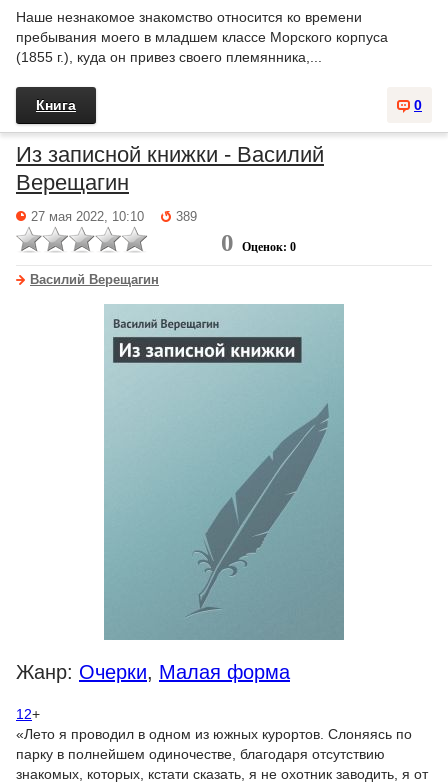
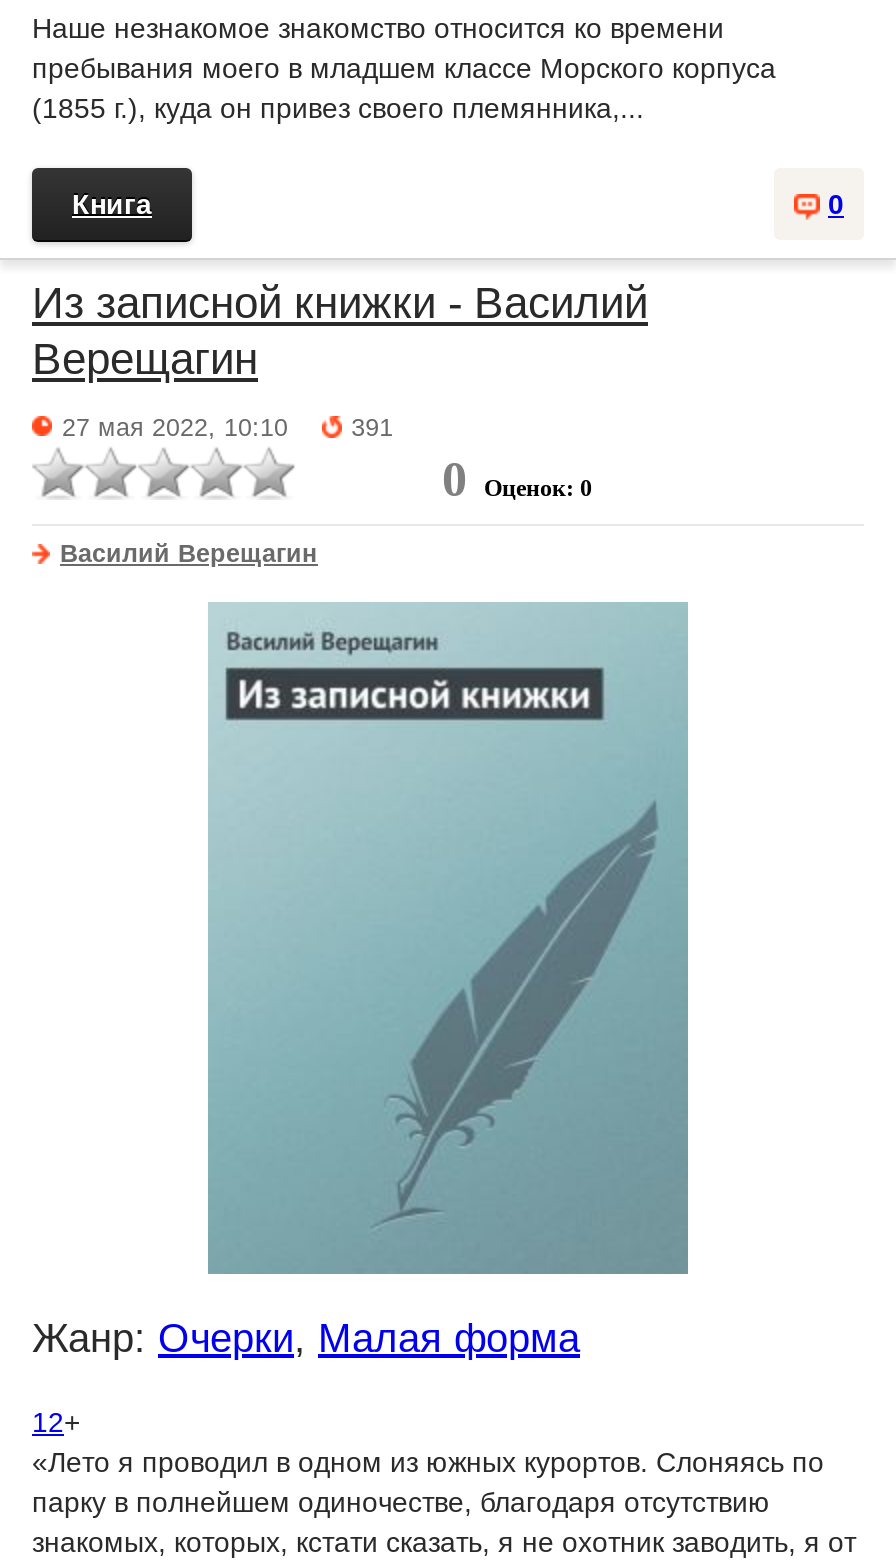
- 389
+ 391
